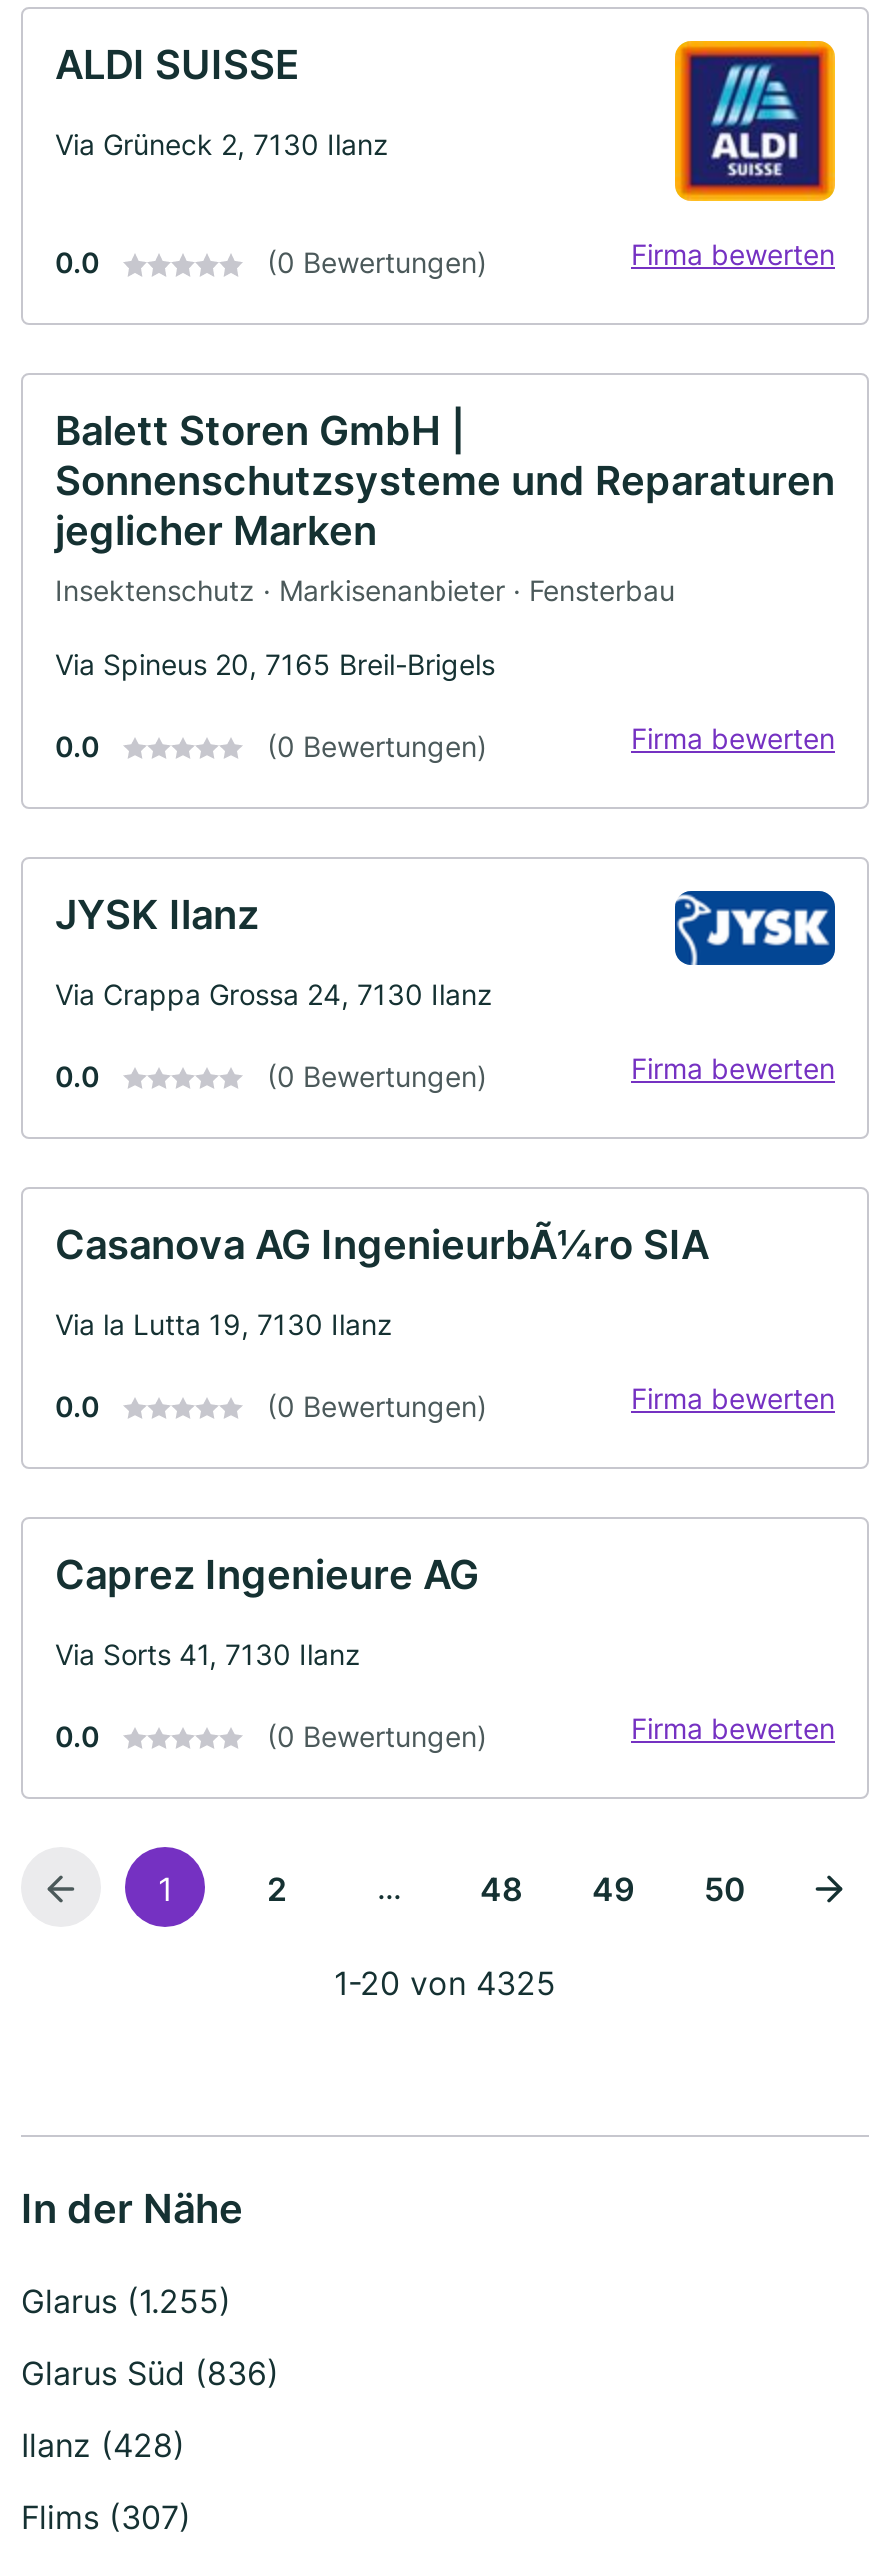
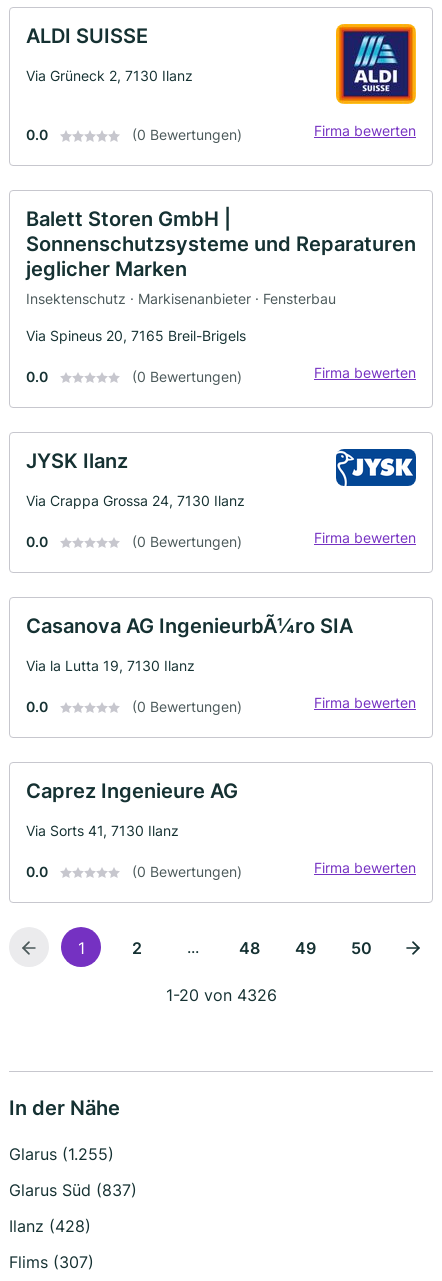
- 1-20 von 4325
+ 1-20 von 4326

- Glarus Süd (836)
+ Glarus Süd (837)
